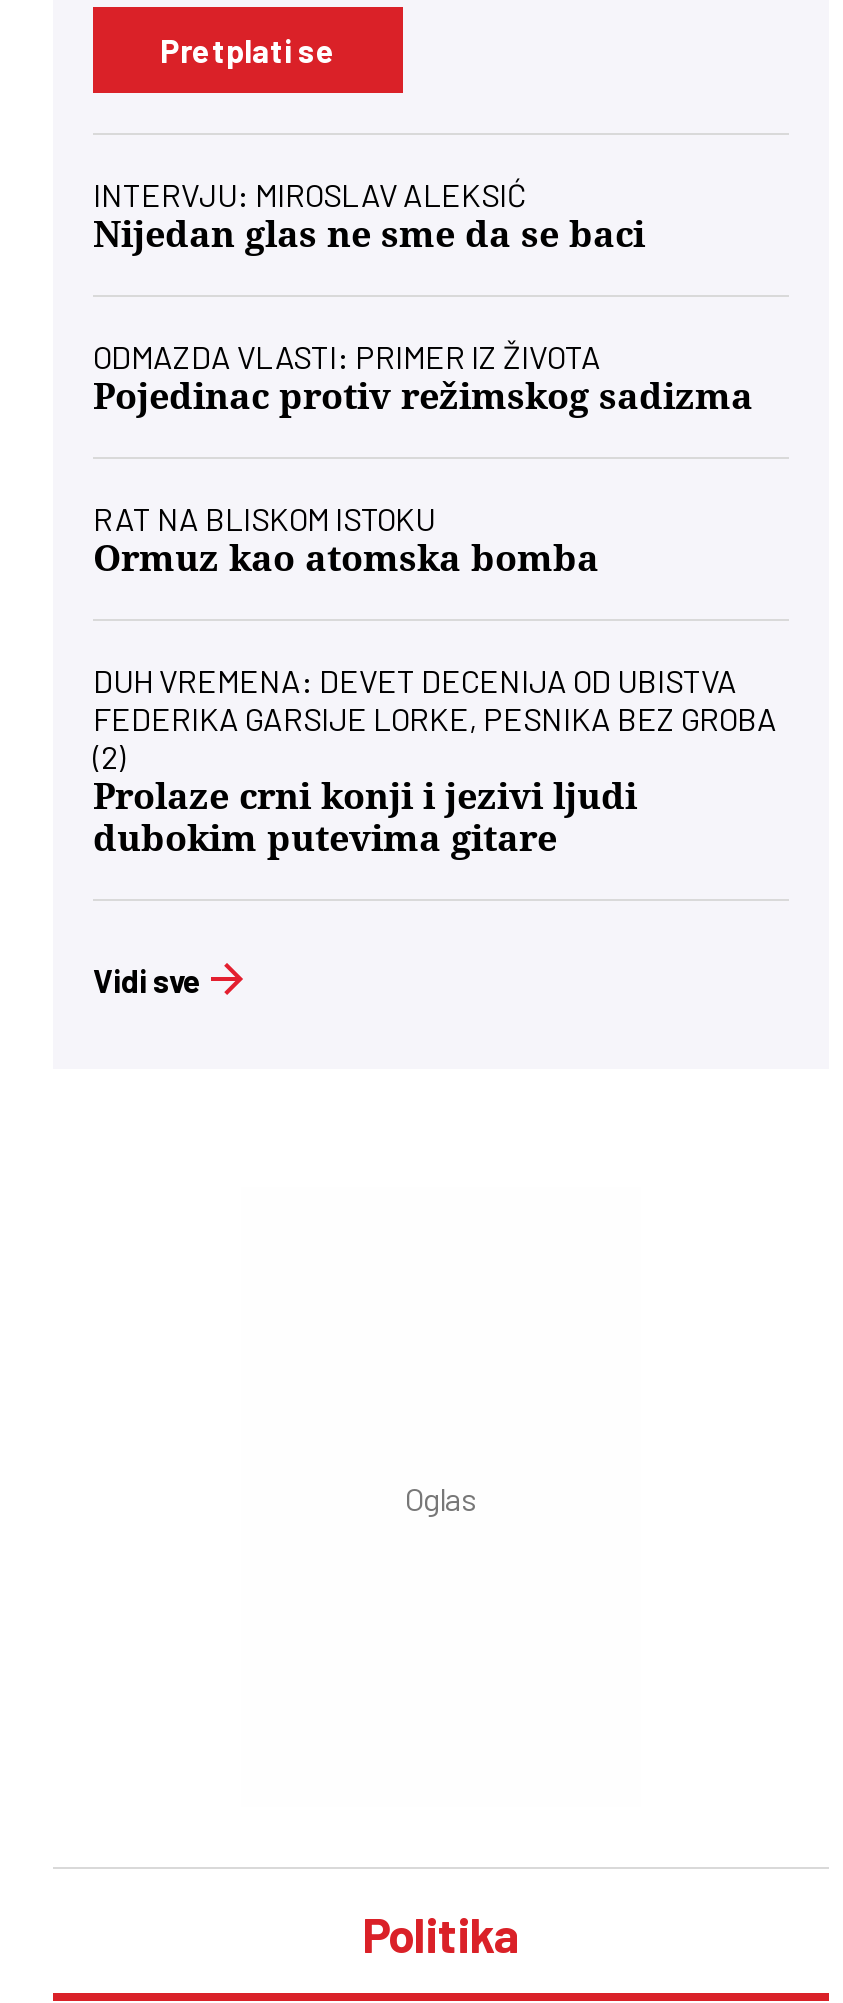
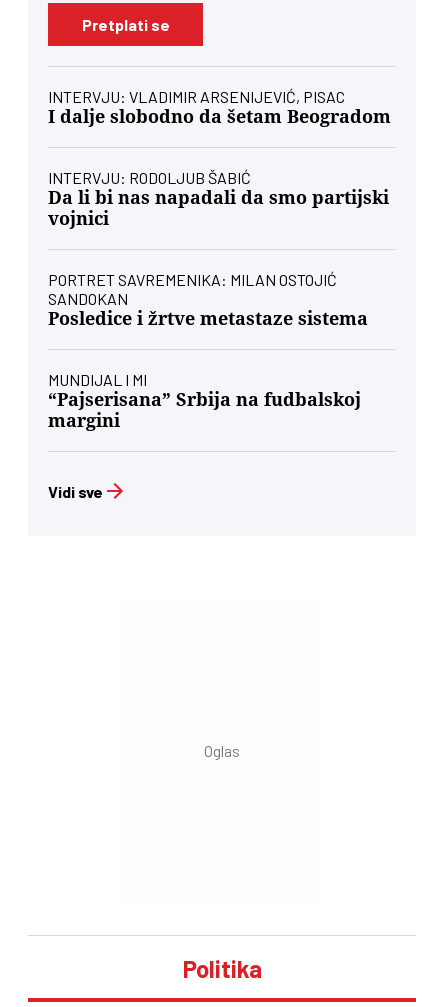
- INTERVJU: MIROSLAV ALEKSIĆ
- Nijedan glas ne sme da se baci
+ INTERVJU: VLADIMIR ARSENIJEVIĆ, PISAC
+ I dalje slobodno da šetam Beogradom

- ODMAZDA VLASTI: PRIMER IZ ŽIVOTA
- Pojedinac protiv režimskog sadizma
+ INTERVJU: RODOLJUB ŠABIĆ
+ Da li bi nas napadali da smo partijski
+ vojnici

- RAT NA BLISKOM ISTOKU
- Ormuz kao atomska bomba
+ PORTRET SAVREMENIKA: MILAN OSTOJIĆ
+ SANDOKAN
+ Posledice i žrtve metastaze sistema

- DUH VREMENA: DEVET DECENIJA OD UBISTVA
- FEDERIKA GARSIJE LORKE, PESNIKA BEZ GROBA
- (2)
- Prolaze crni konji i jezivi ljudi
- dubokim putevima gitare
+ MUNDIJAL I MI
+ “Pajserisana” Srbija na fudbalskoj
+ margini
